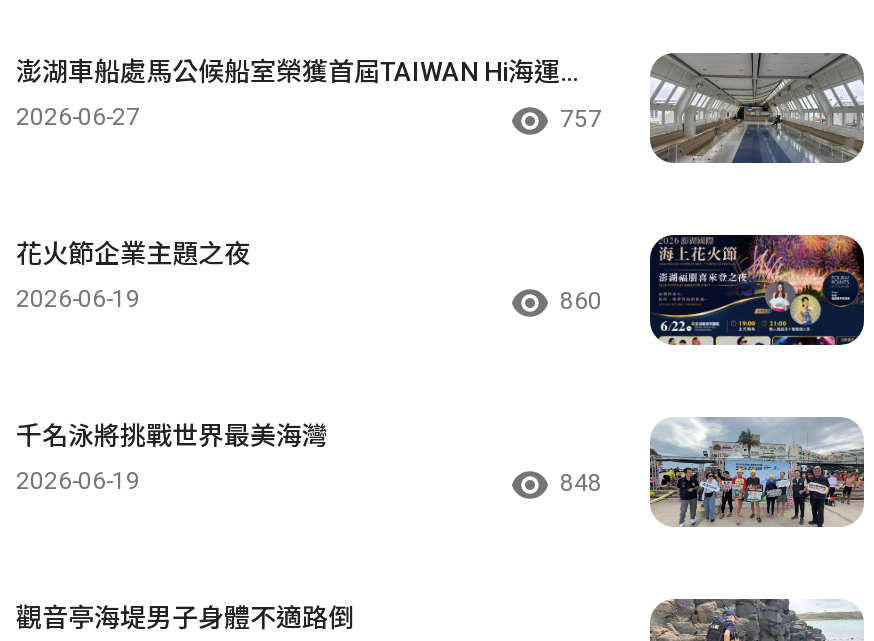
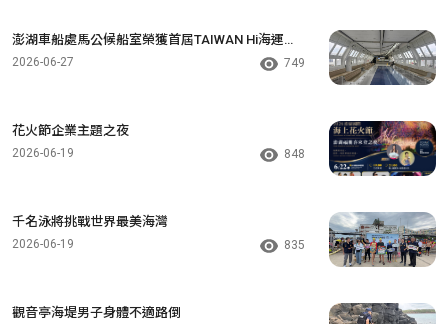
- 757
+ 749

- 860
+ 848

- 848
+ 835
